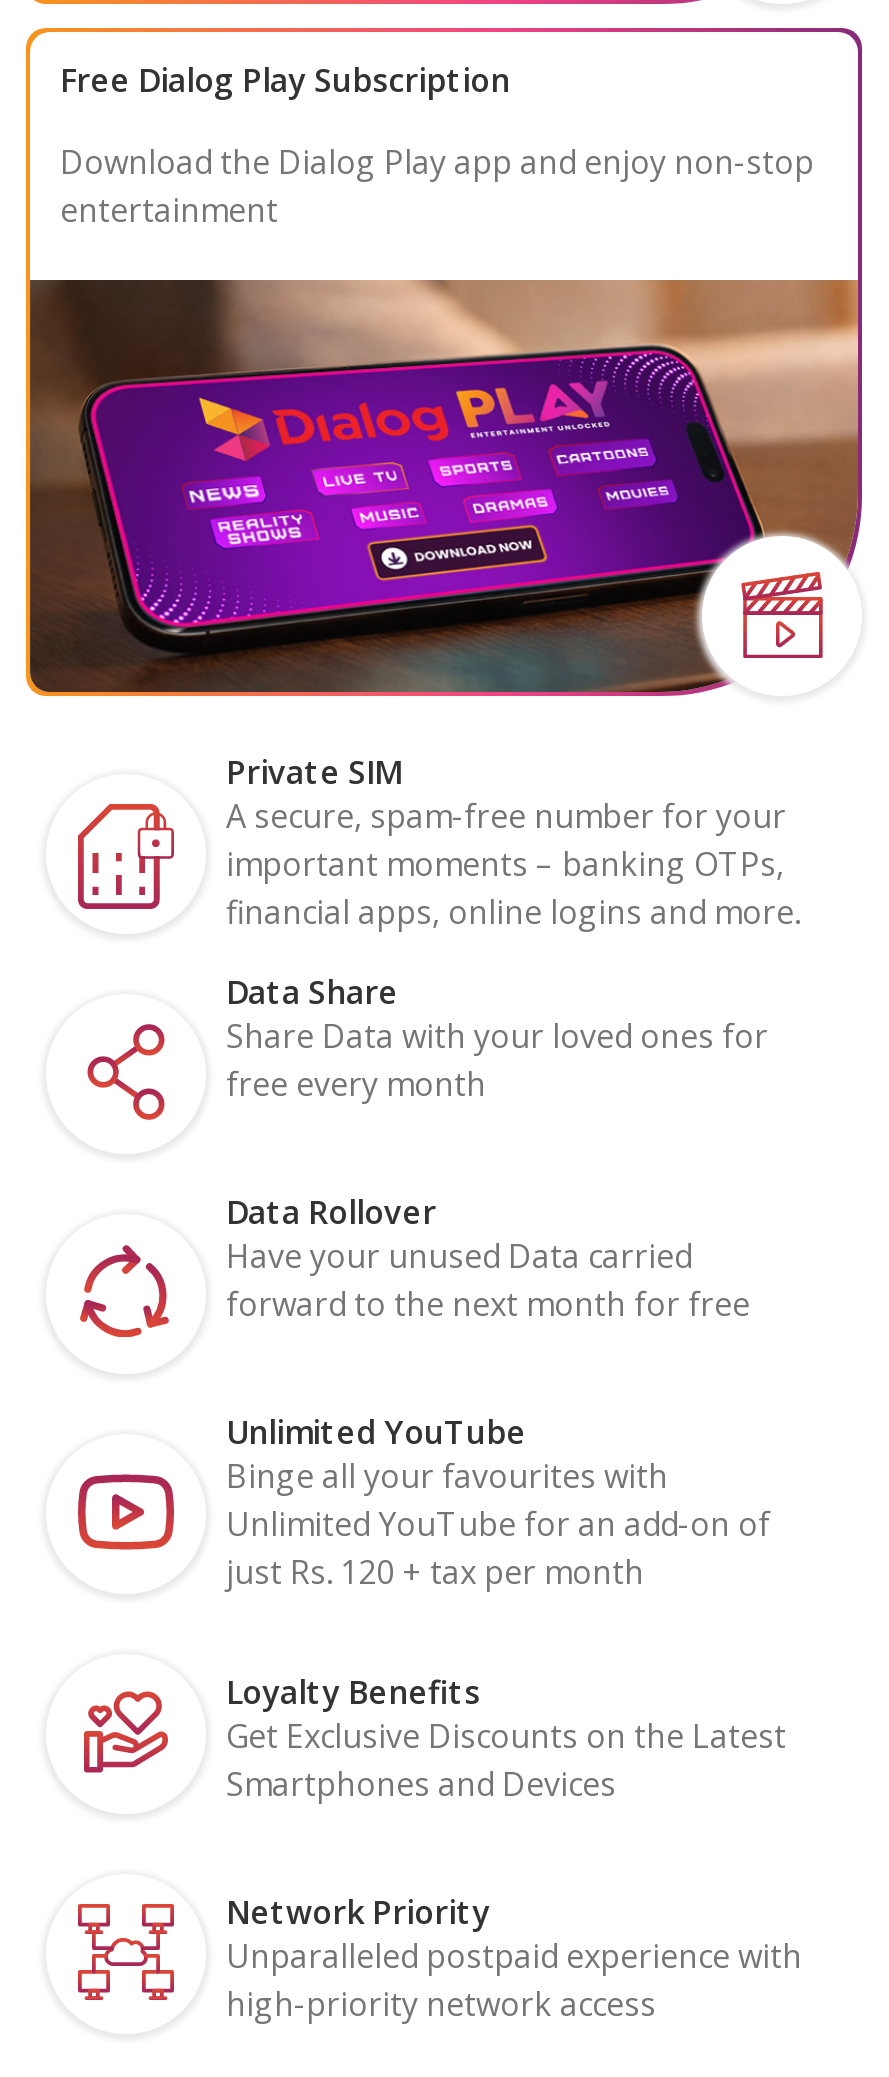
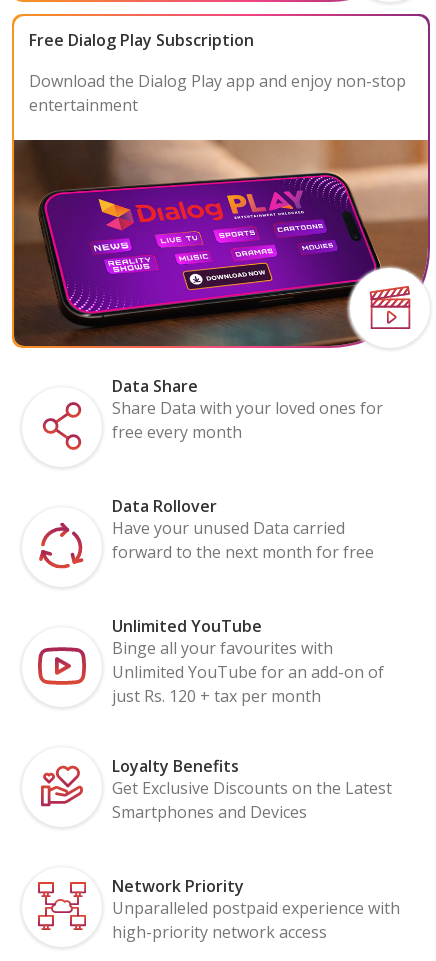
- [image]
- Private SIM
- A secure, spam-free number for your
- important moments – banking OTPs,
- financial apps, online logins and more.

moved up: Data Share | Share Data with your loved ones for | free every month

moved up: Data Rollover | Have your unused Data carried | forward to the next month for free

moved up: Unlimited YouTube | Binge all your favourites with | Unlimited YouTube for an add-on of | just Rs. 120 + tax per month
